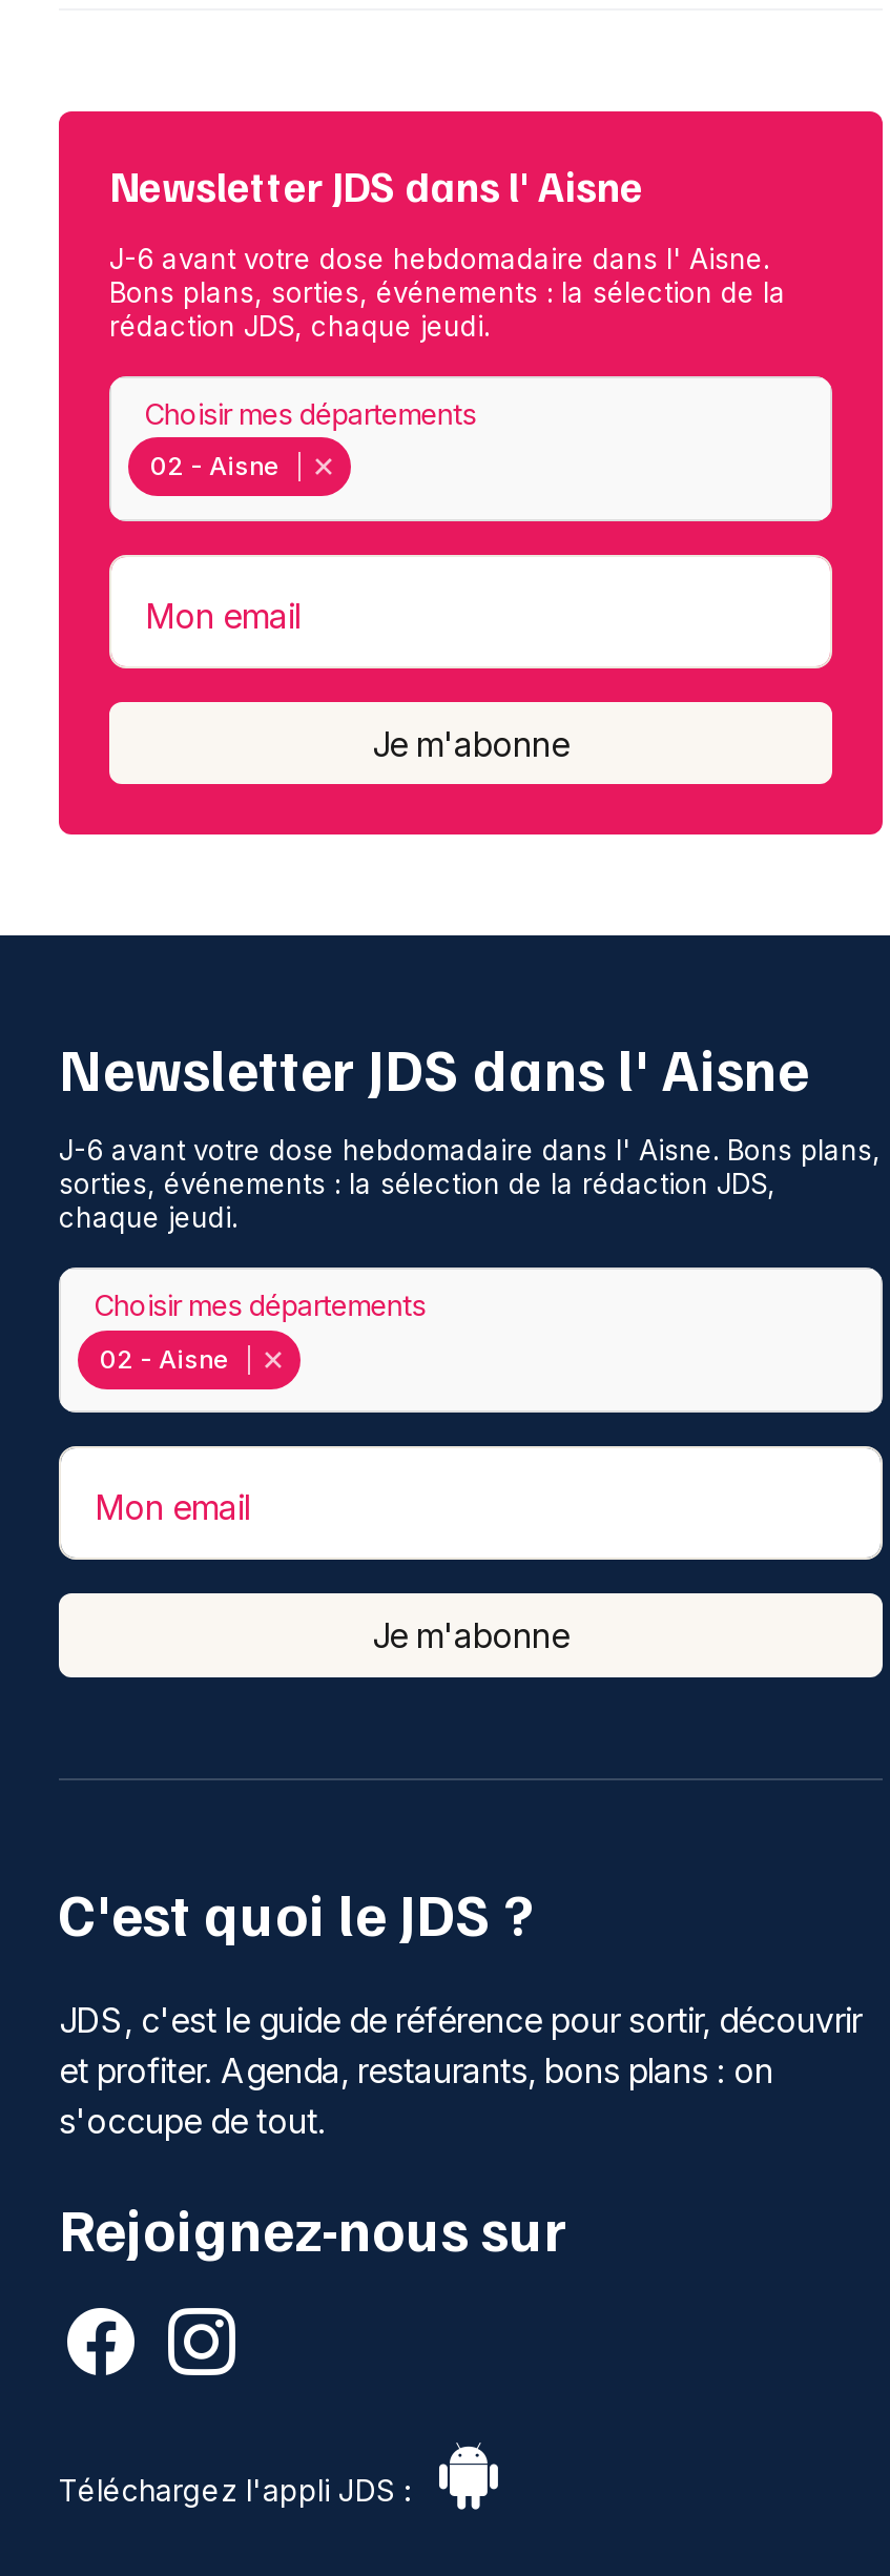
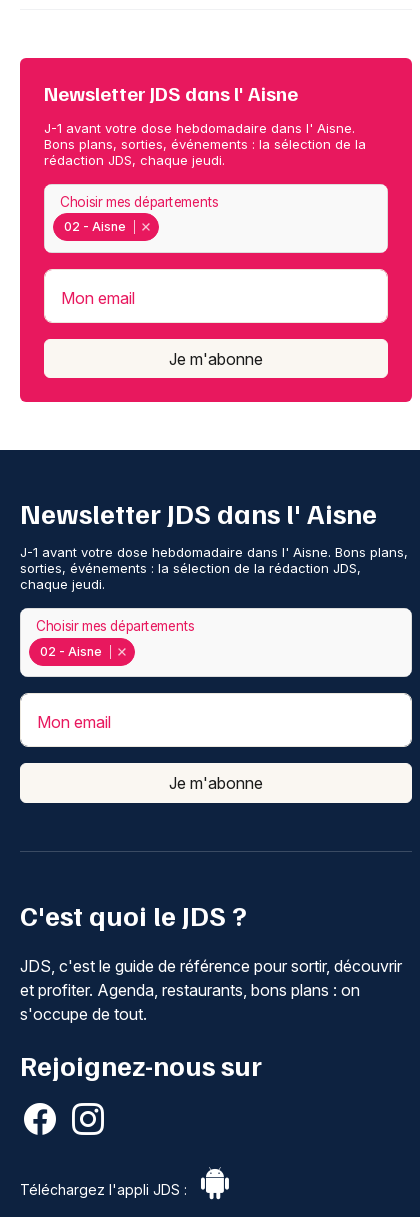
- J-6 avant votre dose hebdomadaire dans l' Aisne.
+ J-1 avant votre dose hebdomadaire dans l' Aisne.

- J-6 avant votre dose hebdomadaire dans l' Aisne. Bons plans,
+ J-1 avant votre dose hebdomadaire dans l' Aisne. Bons plans,
